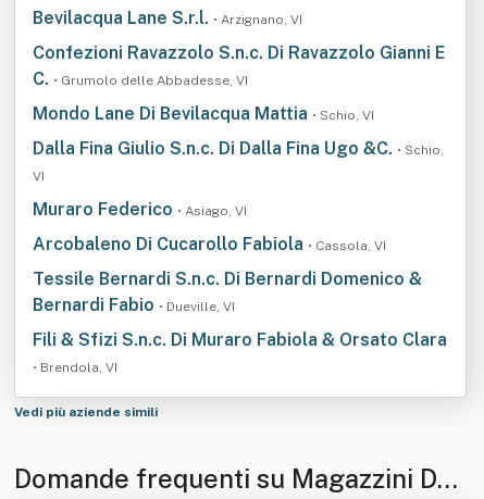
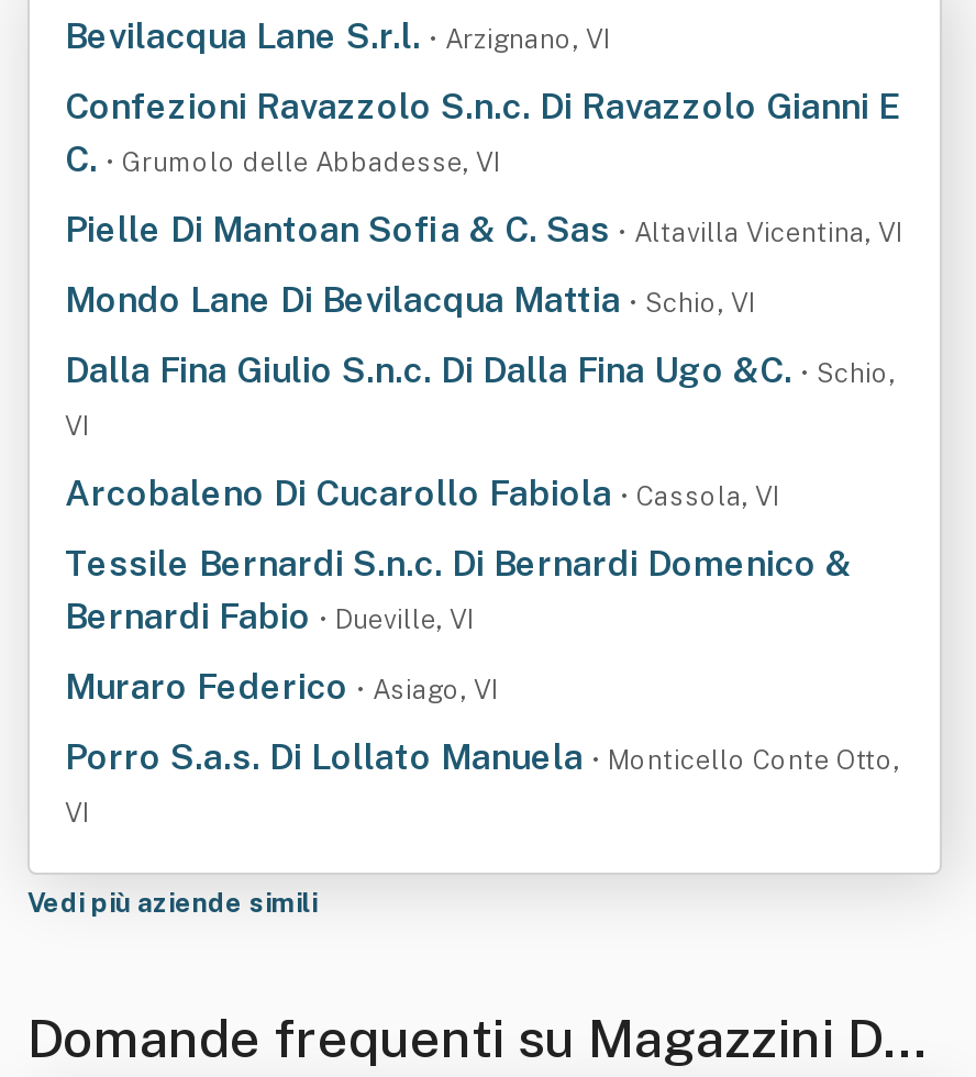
+ Pielle Di Mantoan Sofia & C. Sas • Altavilla Vicentina, VI

moved down: Muraro Federico • Asiago, VI

- Fili & Sfizi S.n.c. Di Muraro Fabiola & Orsato Clara
- • Brendola, VI
+ Porro S.a.s. Di Lollato Manuela • Monticello Conte Otto,
+ VI
